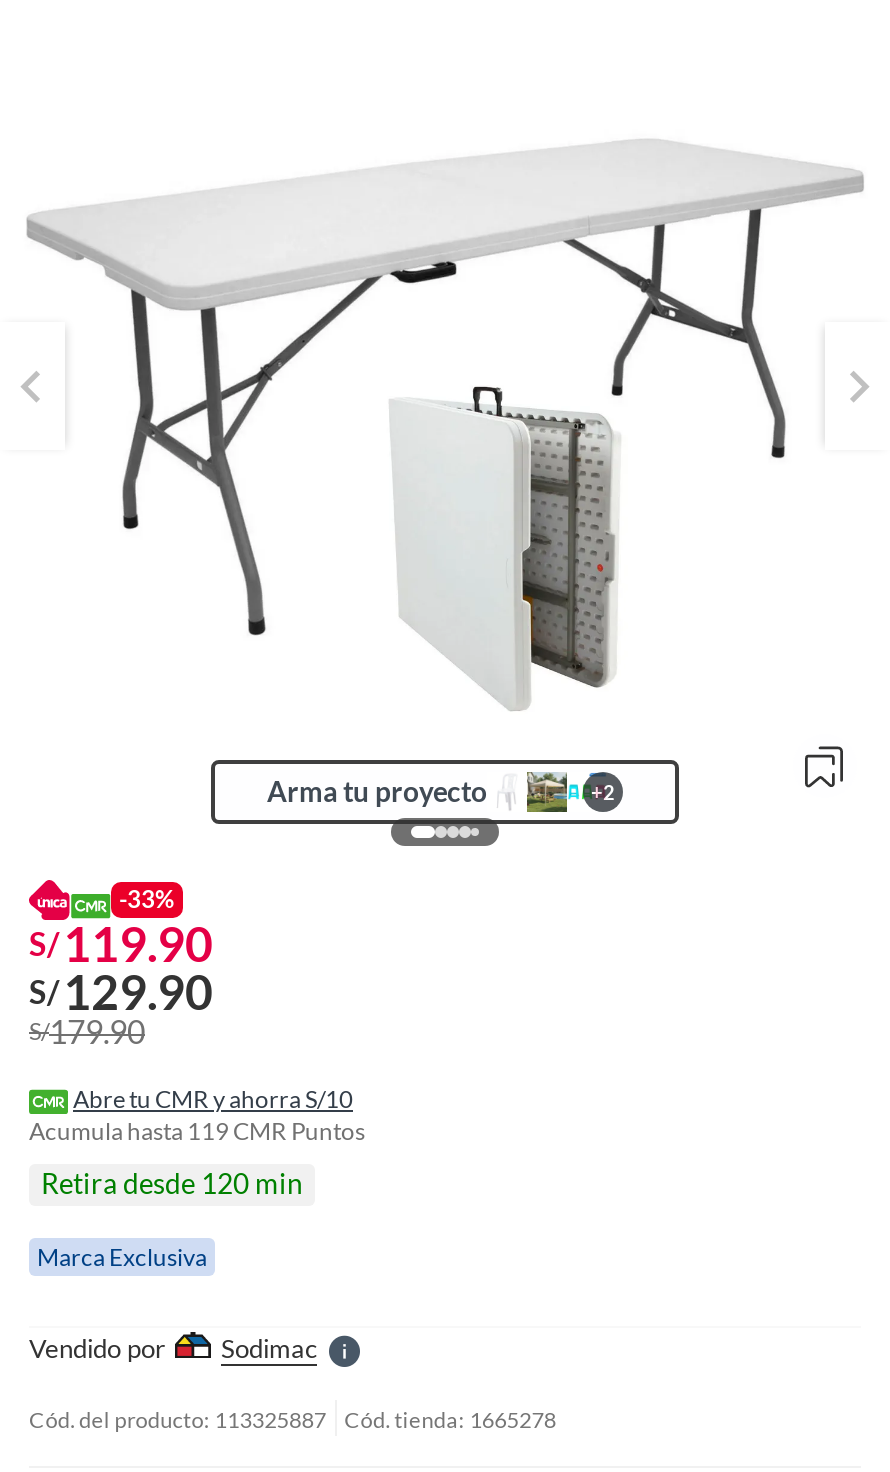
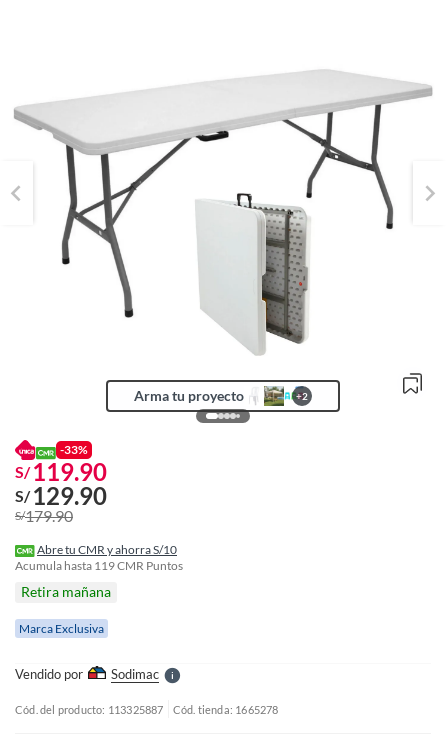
- Retira desde 120 min
+ Retira mañana
